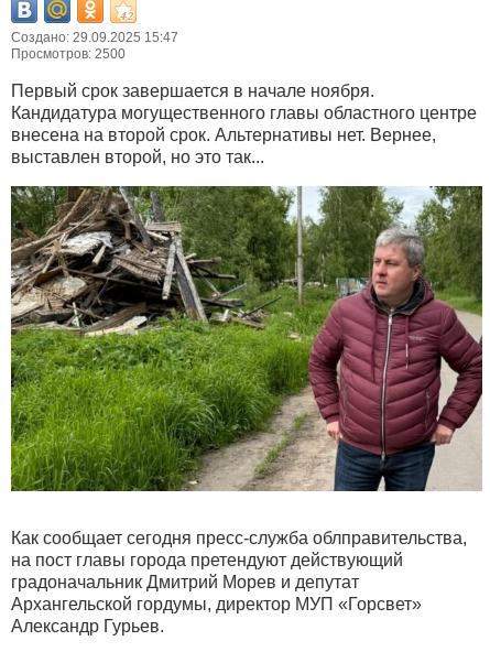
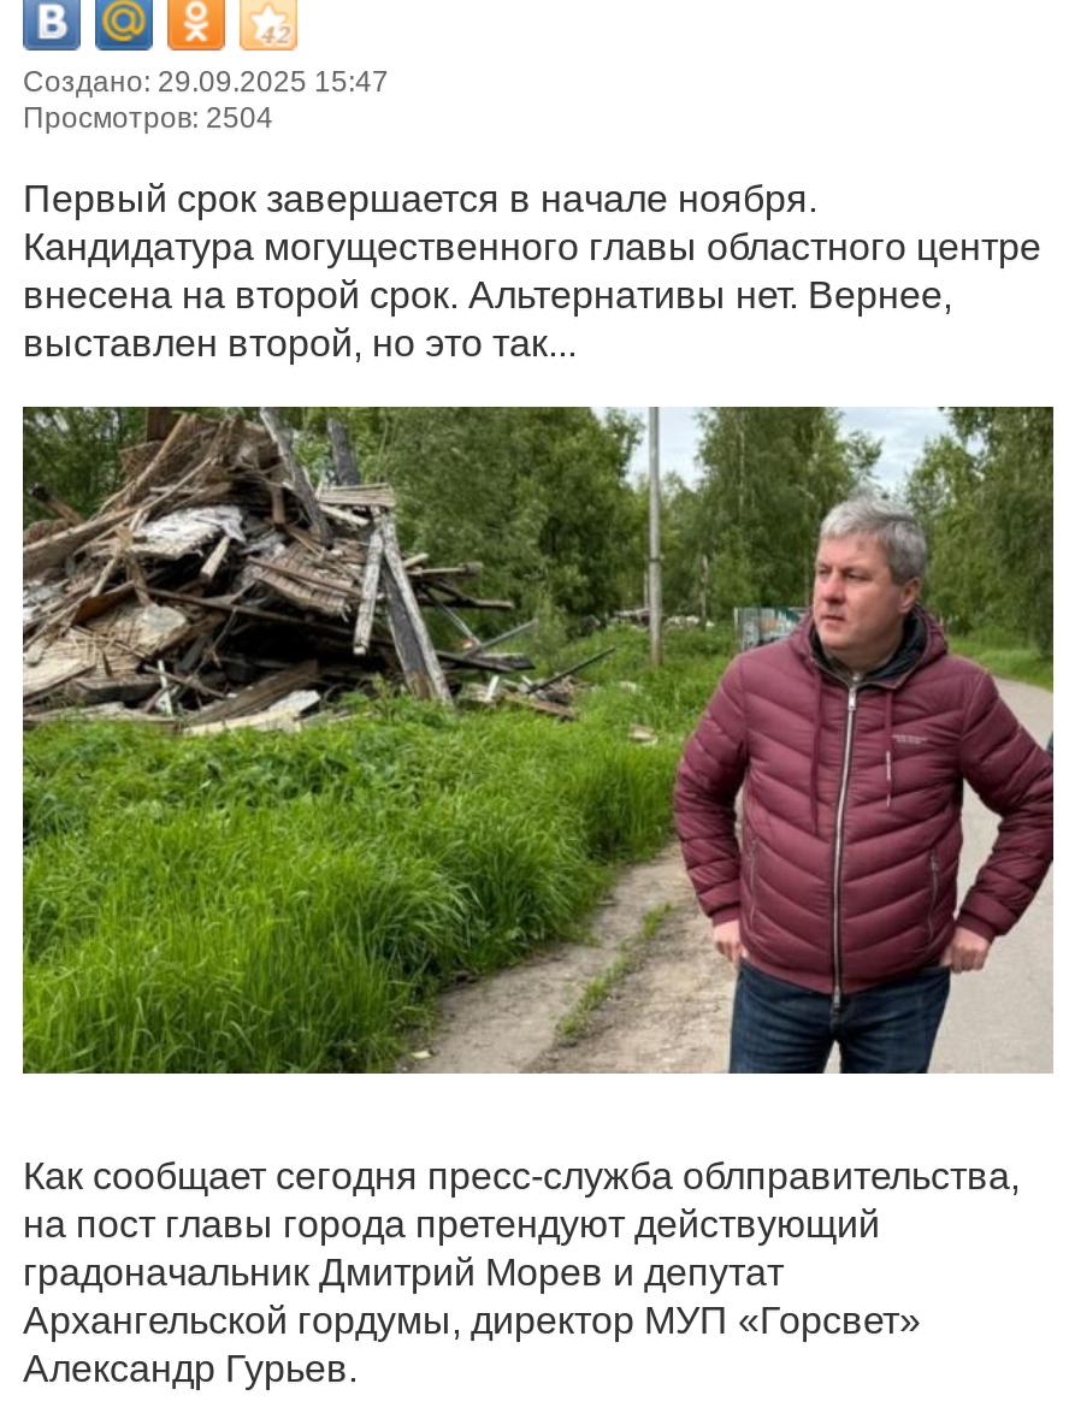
- Просмотров: 2500
+ Просмотров: 2504
